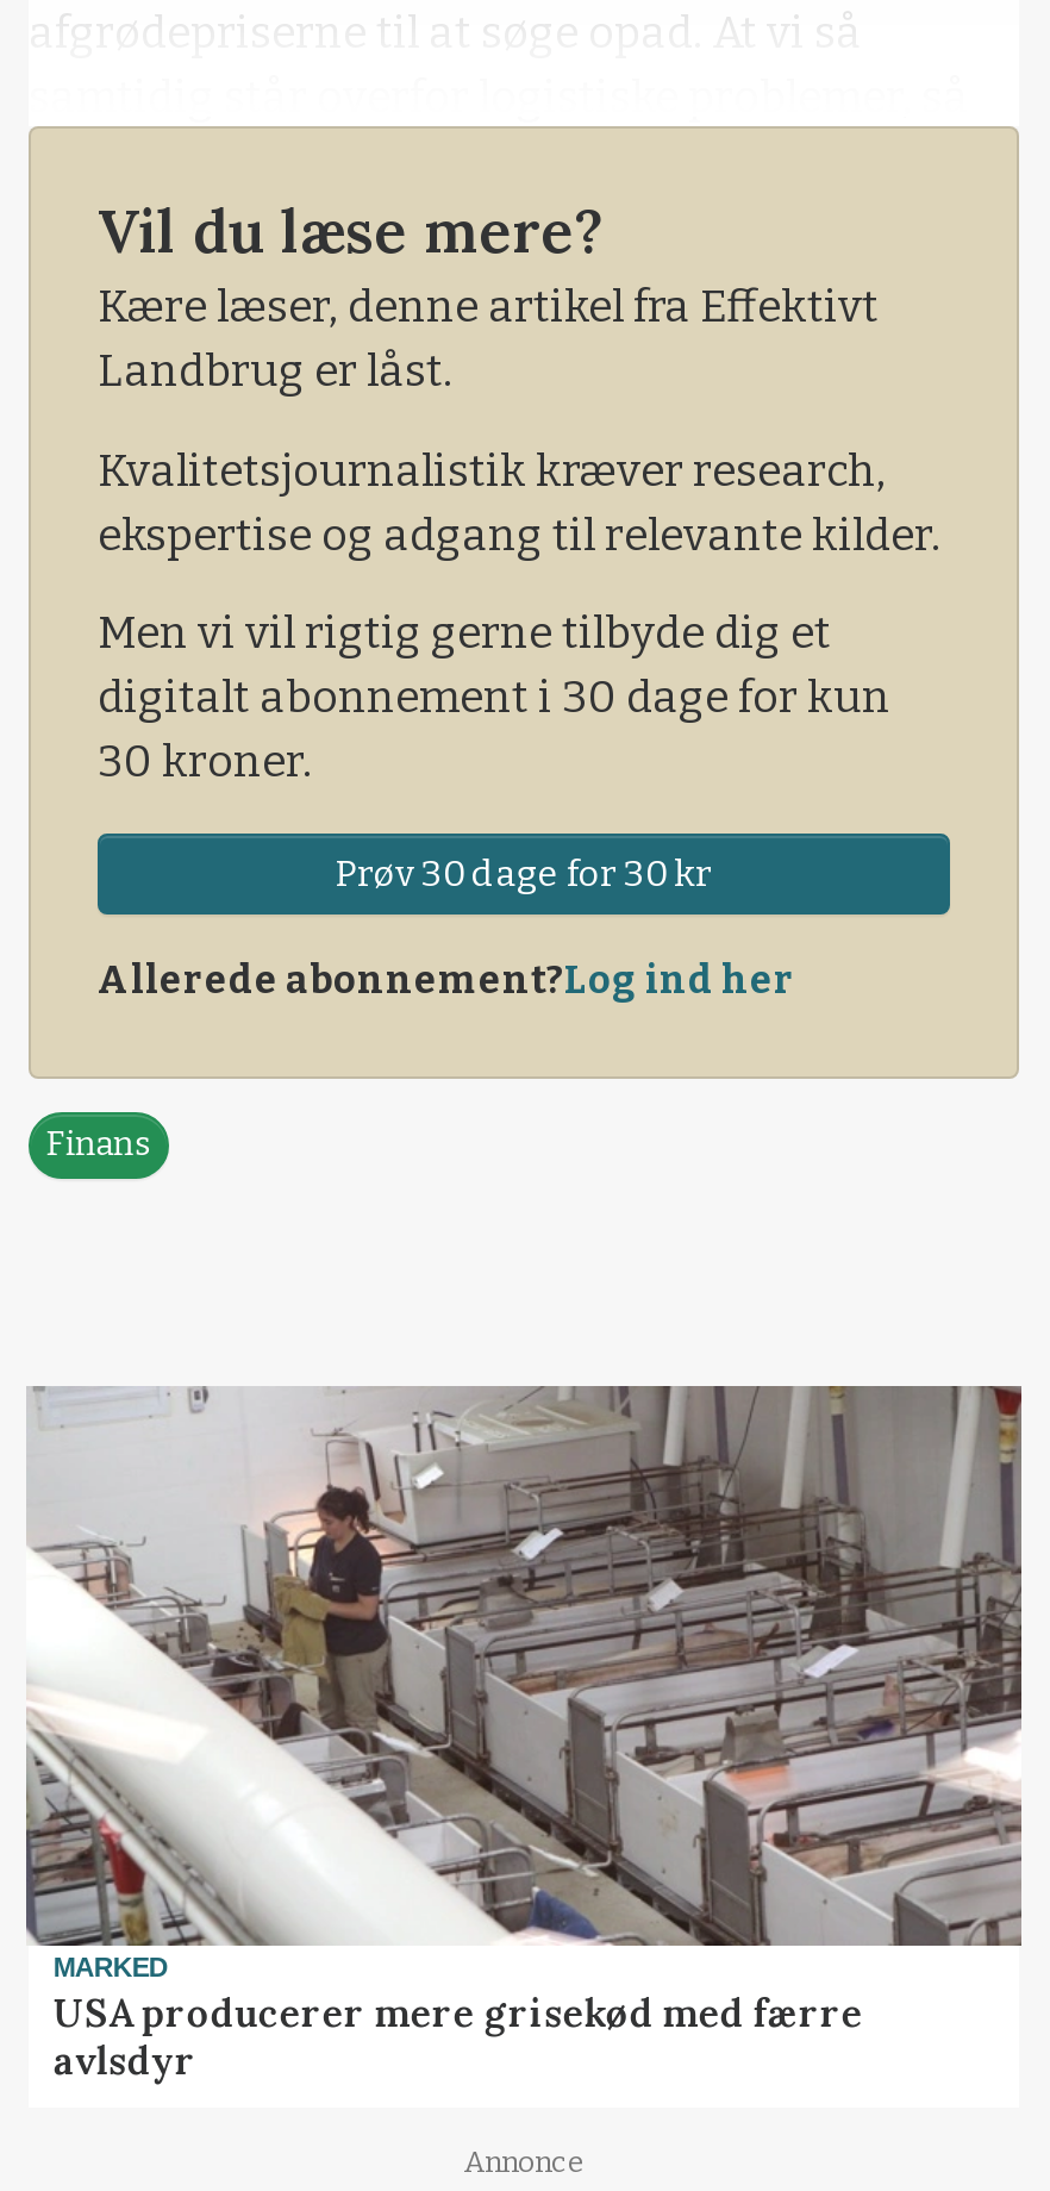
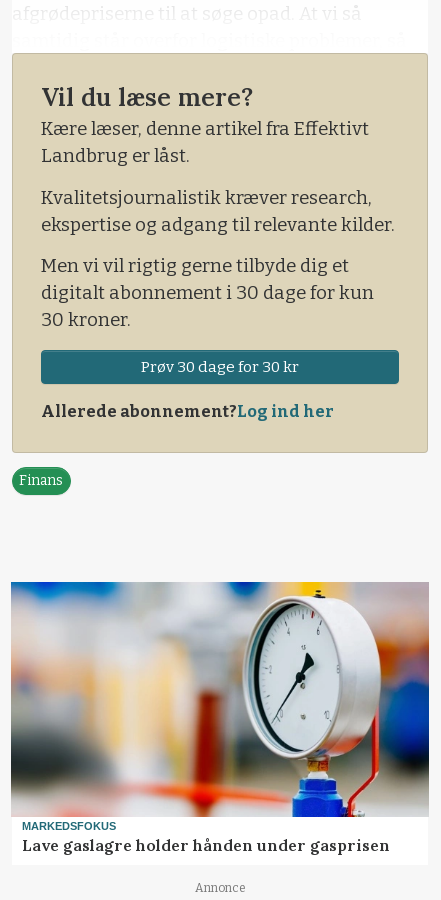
- [image]
- MARKED
- USA producerer mere grisekød med færre
- avlsdyr
+ [image]
+ MARKEDSFOKUS
+ Lave gaslagre holder hånden under gasprisen
